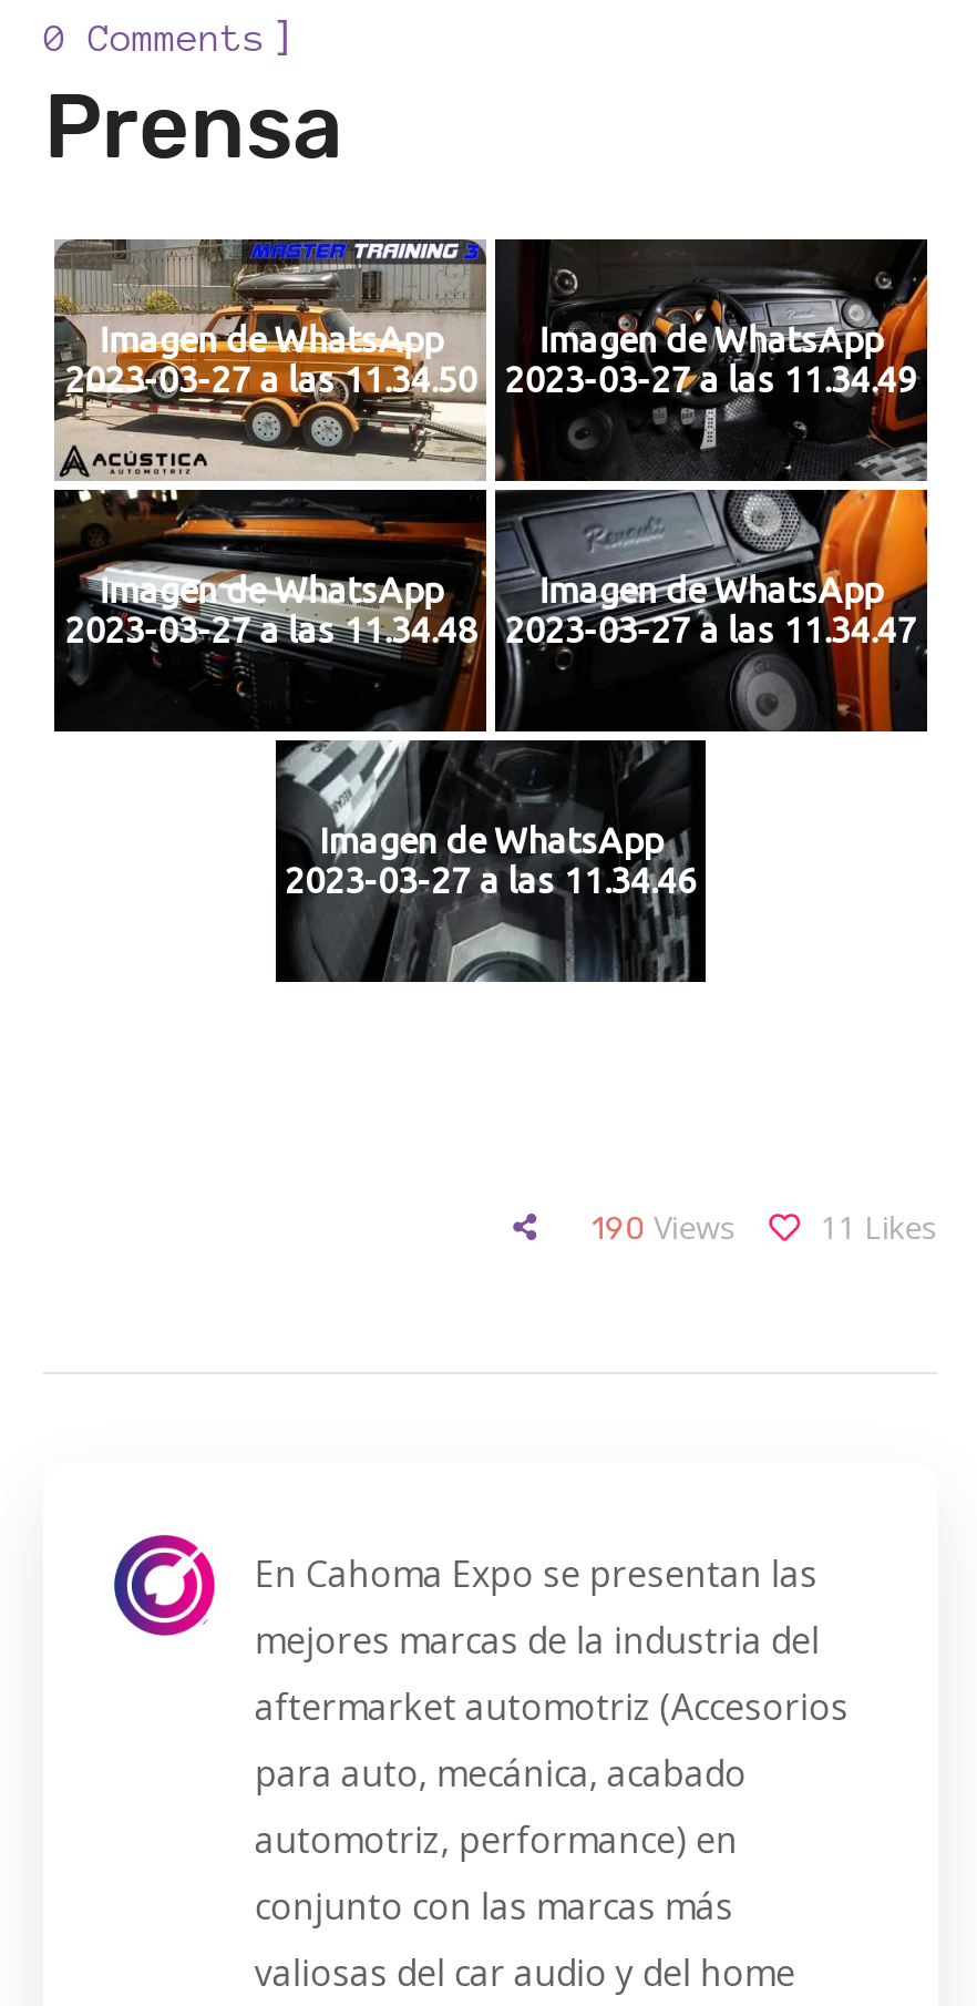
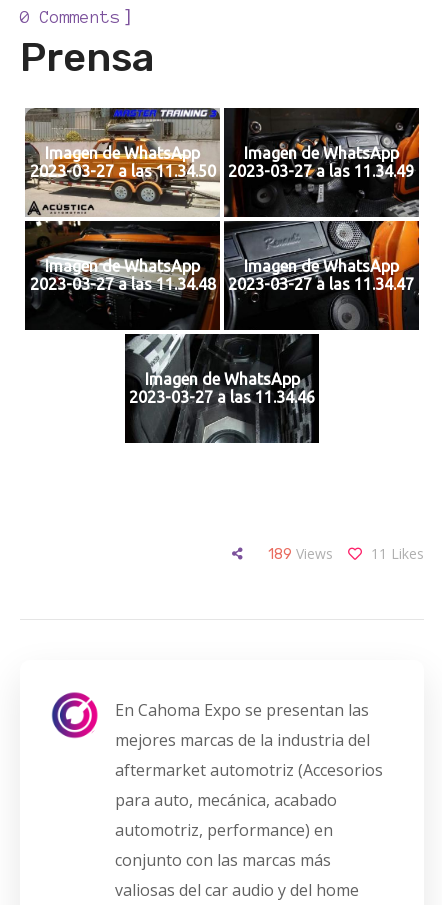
- 190 Views 11 Likes
+ 189 Views 11 Likes
